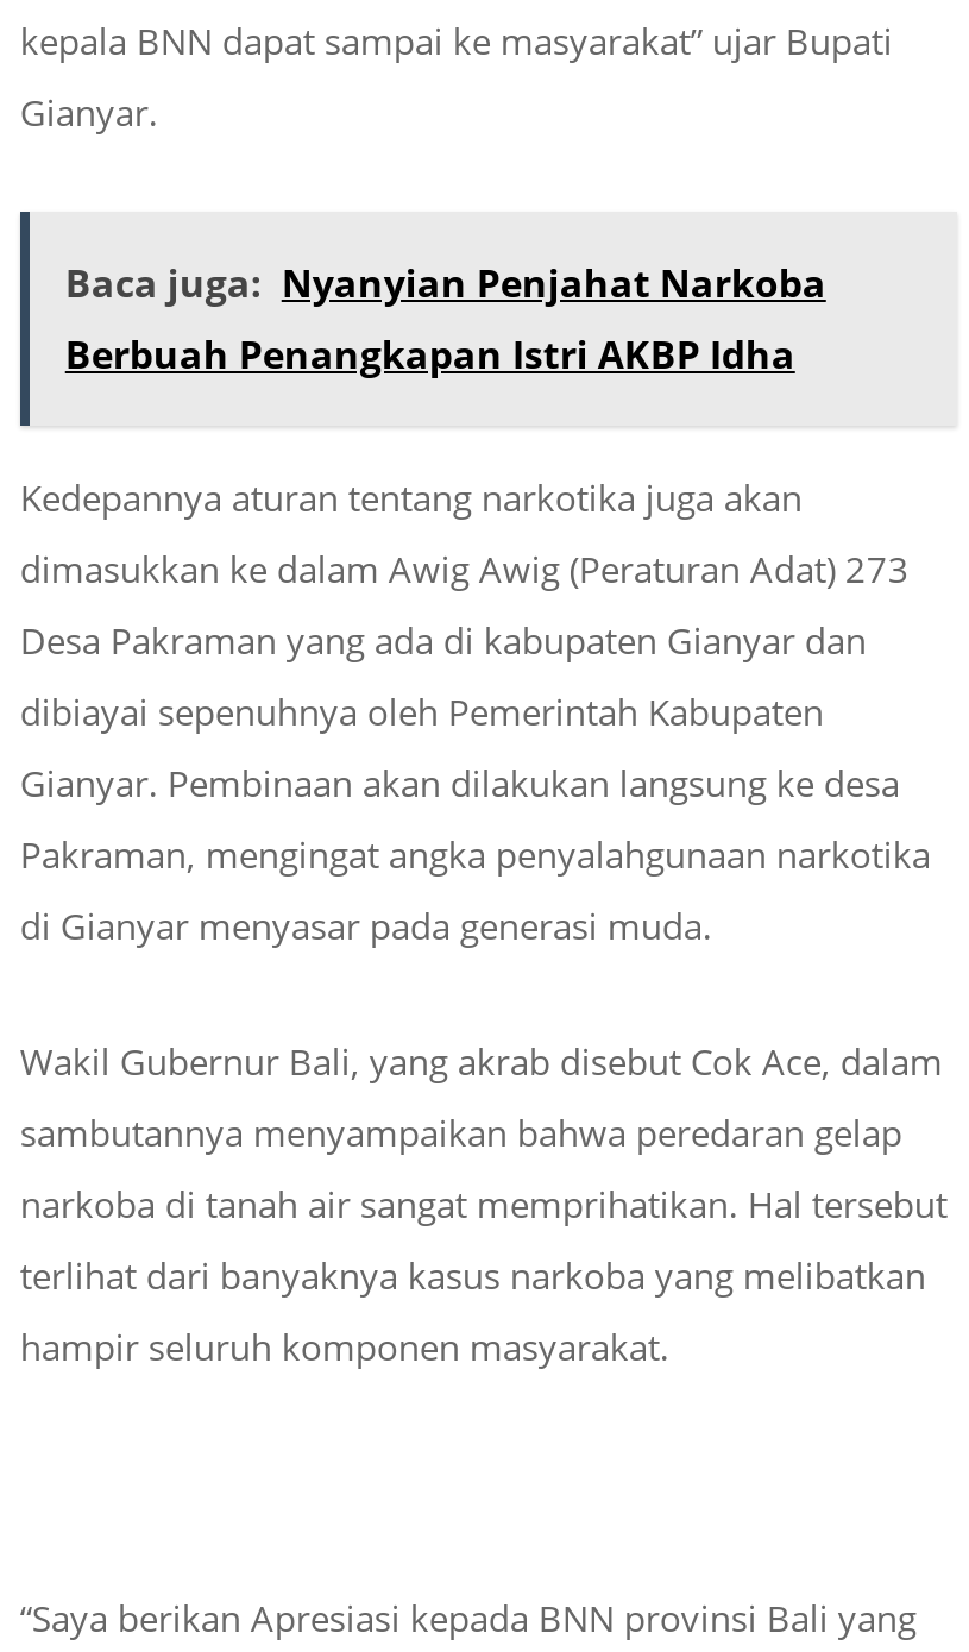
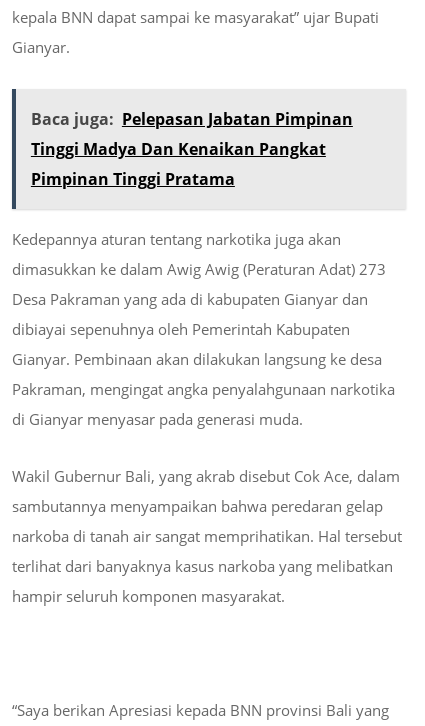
- Baca juga: Nyanyian Penjahat Narkoba
- Berbuah Penangkapan Istri AKBP Idha
+ Baca juga: Pelepasan Jabatan Pimpinan
+ Tinggi Madya Dan Kenaikan Pangkat
+ Pimpinan Tinggi Pratama
